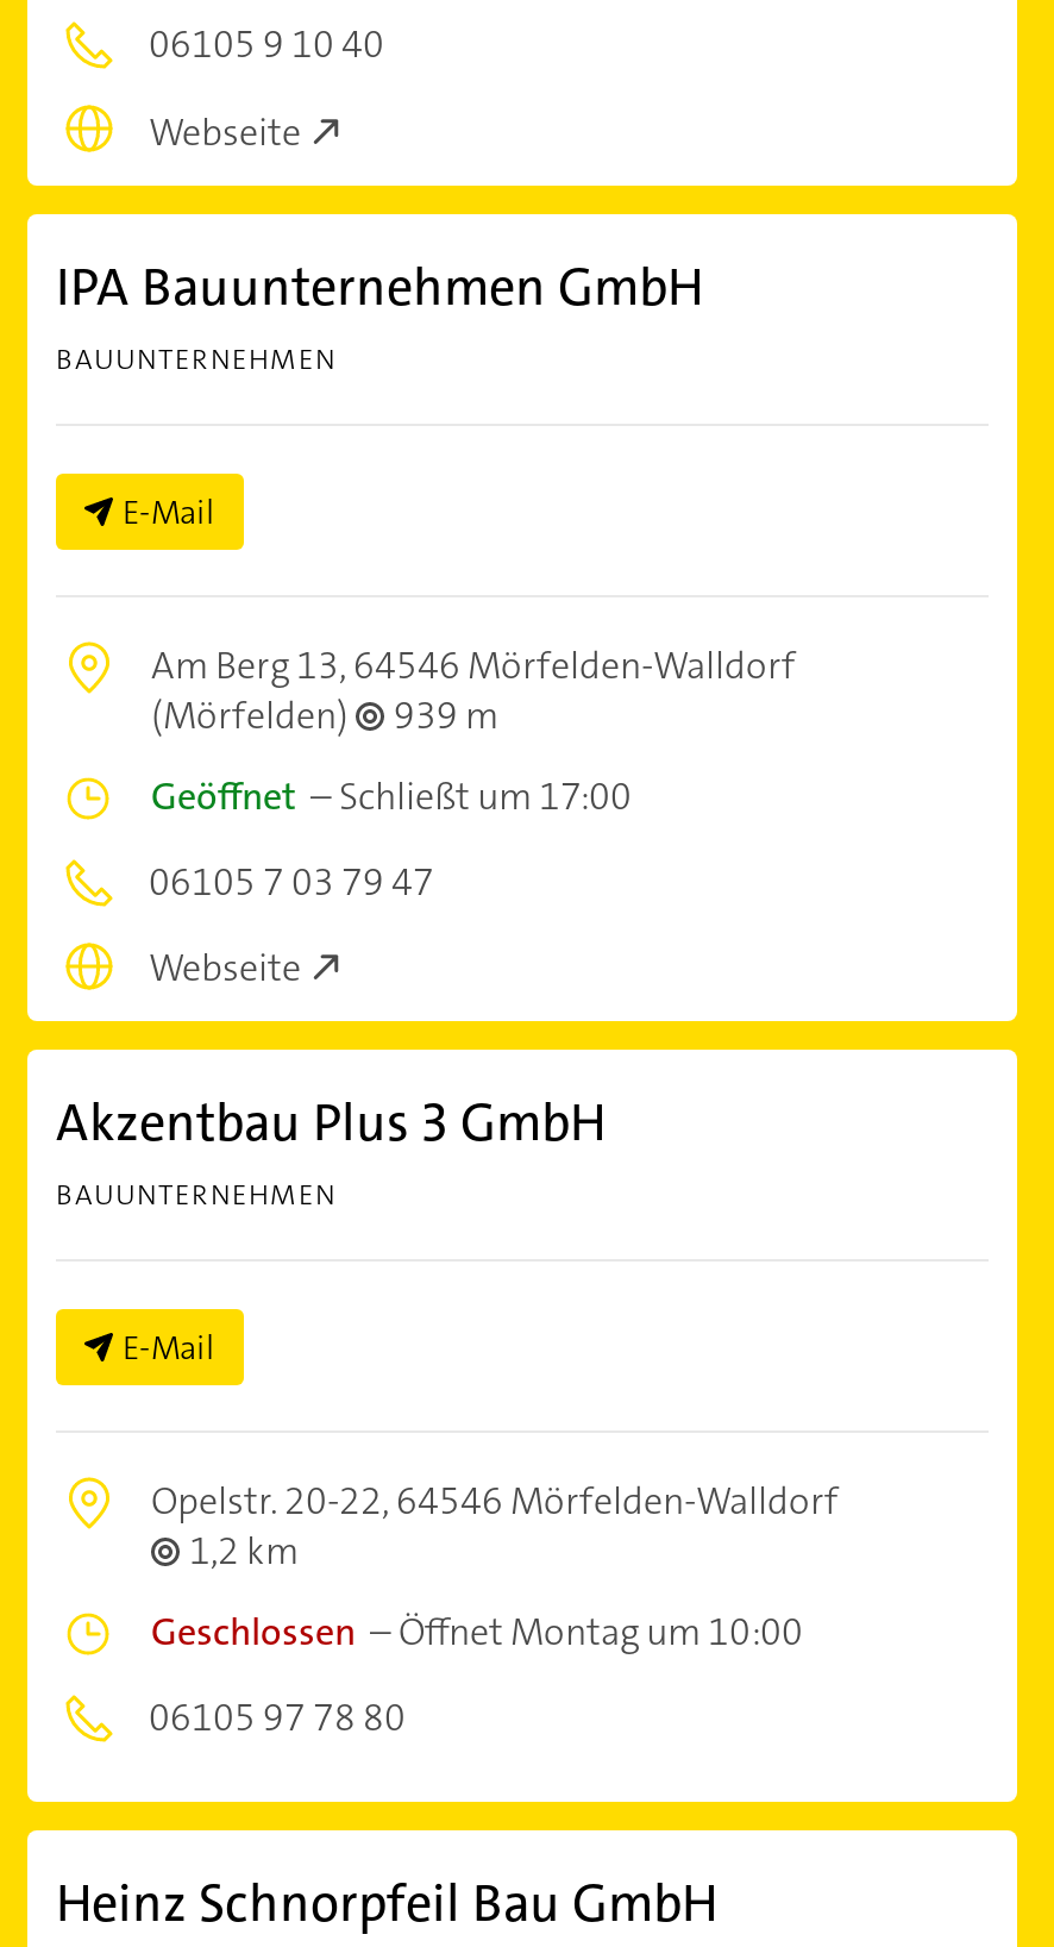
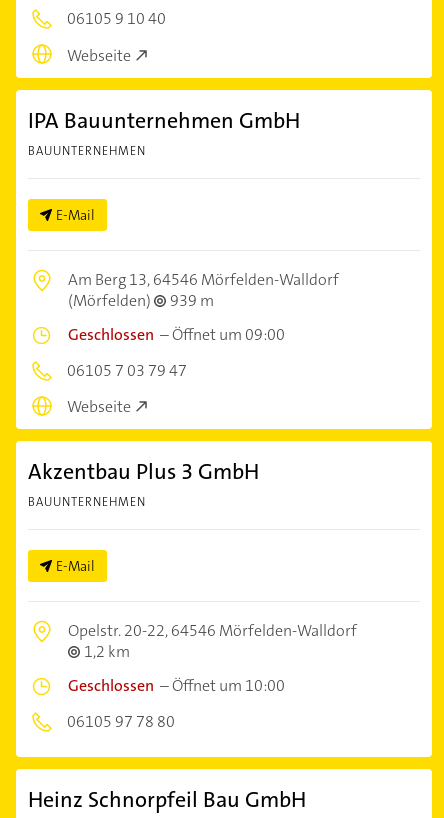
- Geöffnet – Schließt um 17:00
+ Geschlossen – Öffnet um 09:00

- Geschlossen –Öffnet Montag um 10:00
+ Geschlossen –Öffnet um 10:00
